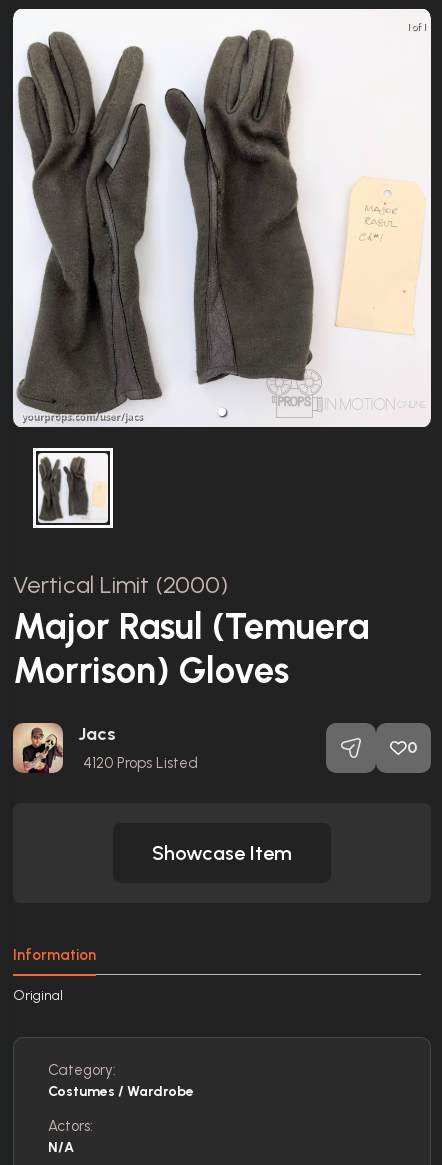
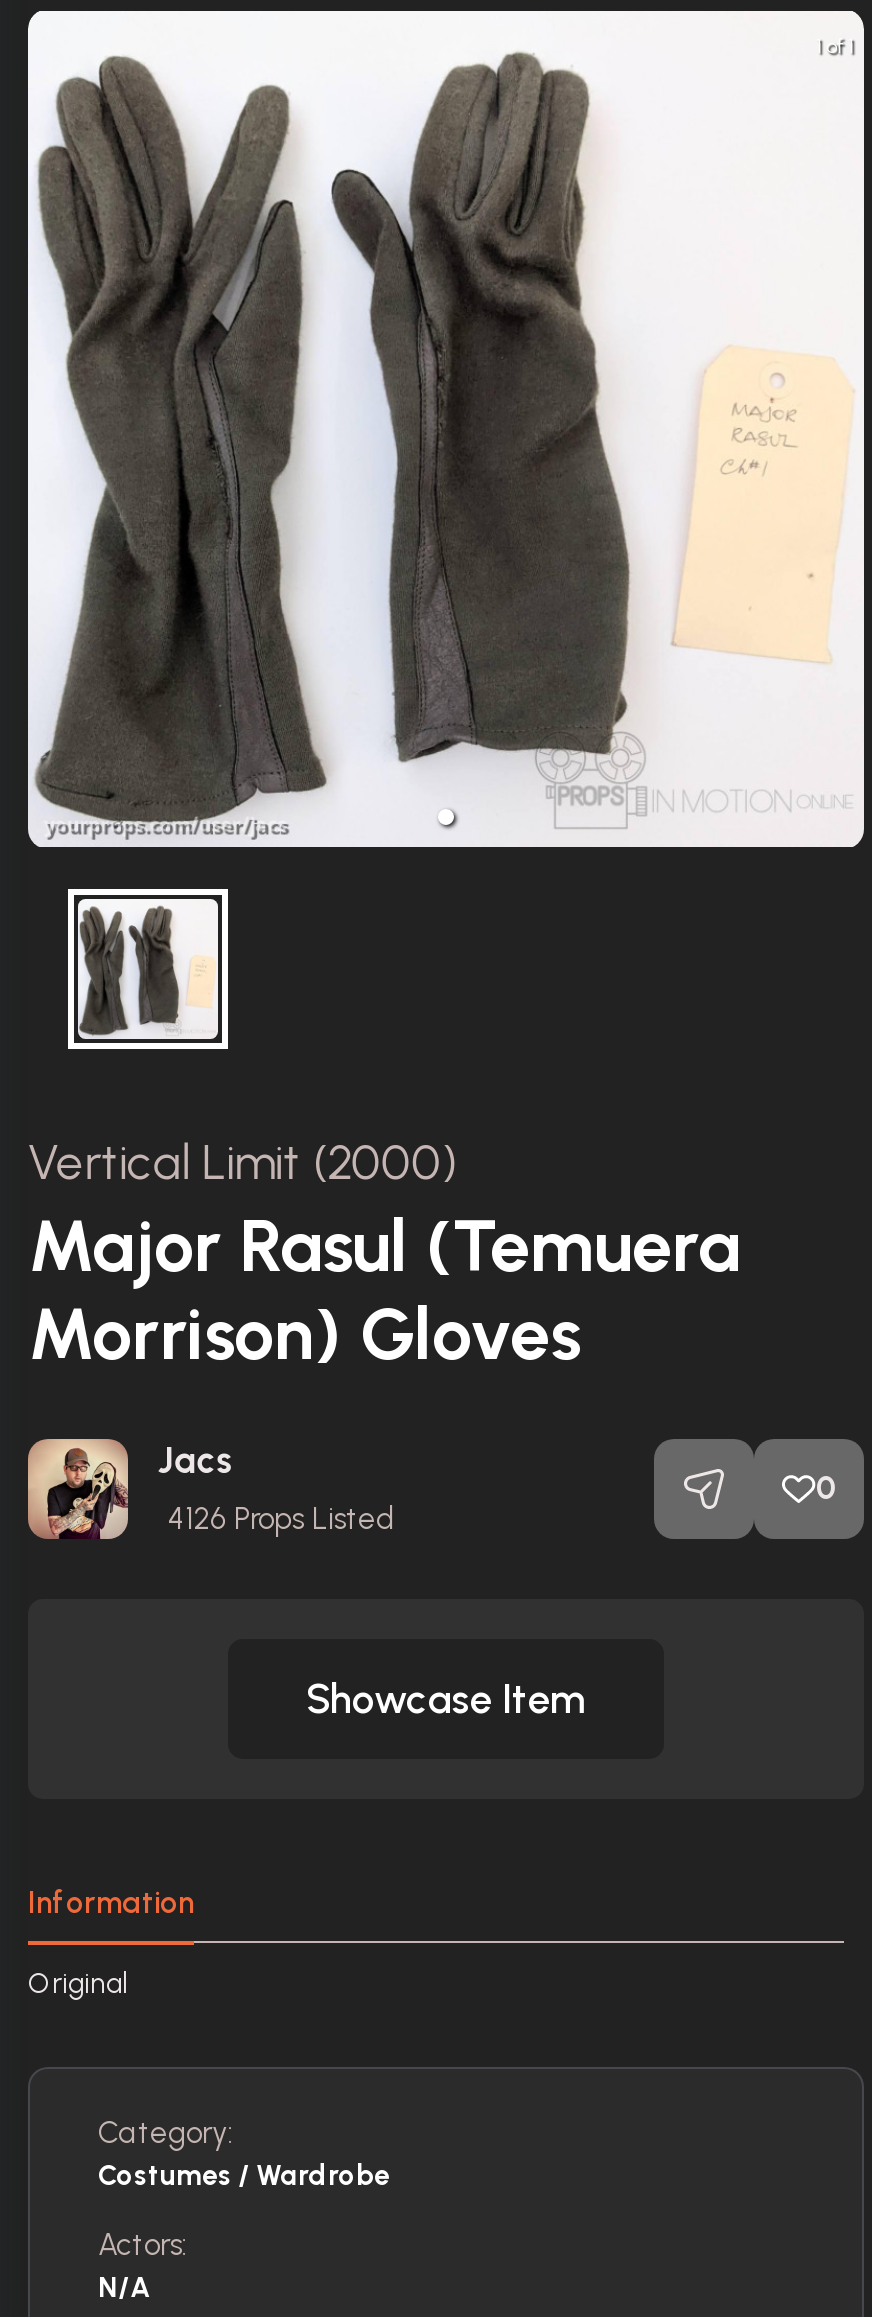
- 4120 Props Listed
+ 4126 Props Listed
